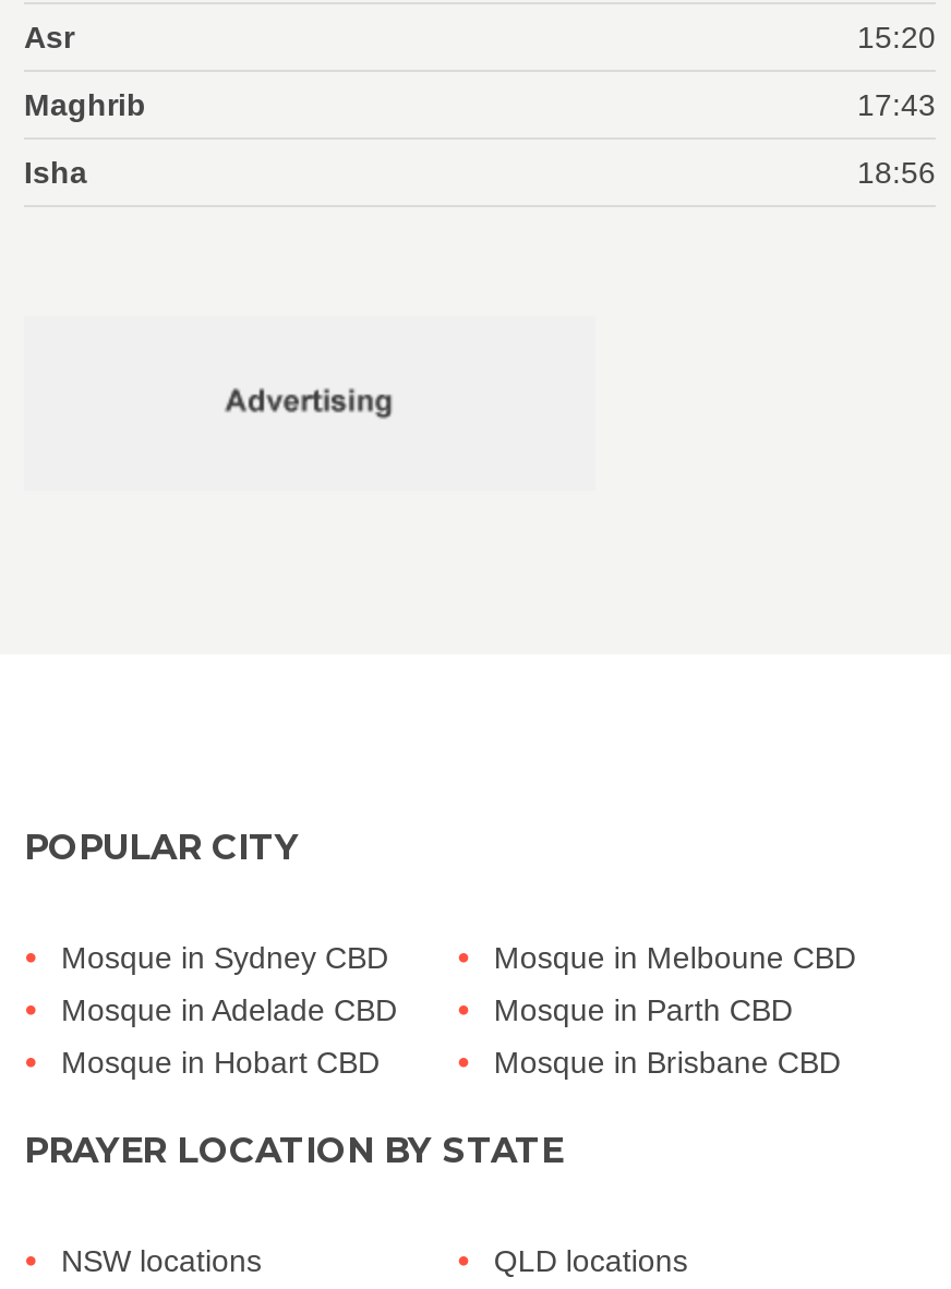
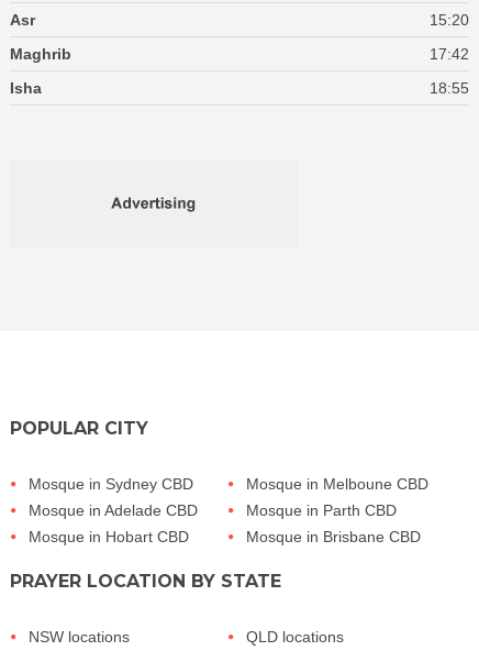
- 17:43
+ 17:42

- 18:56
+ 18:55
